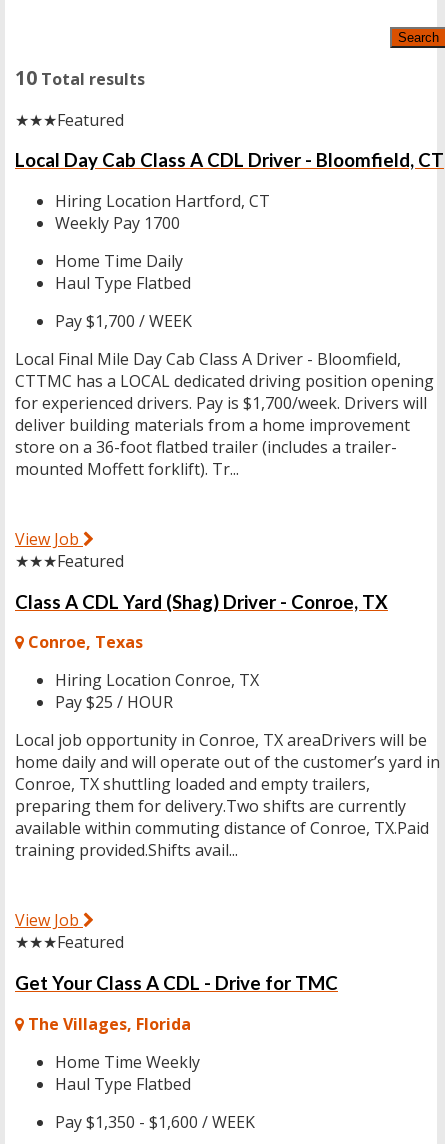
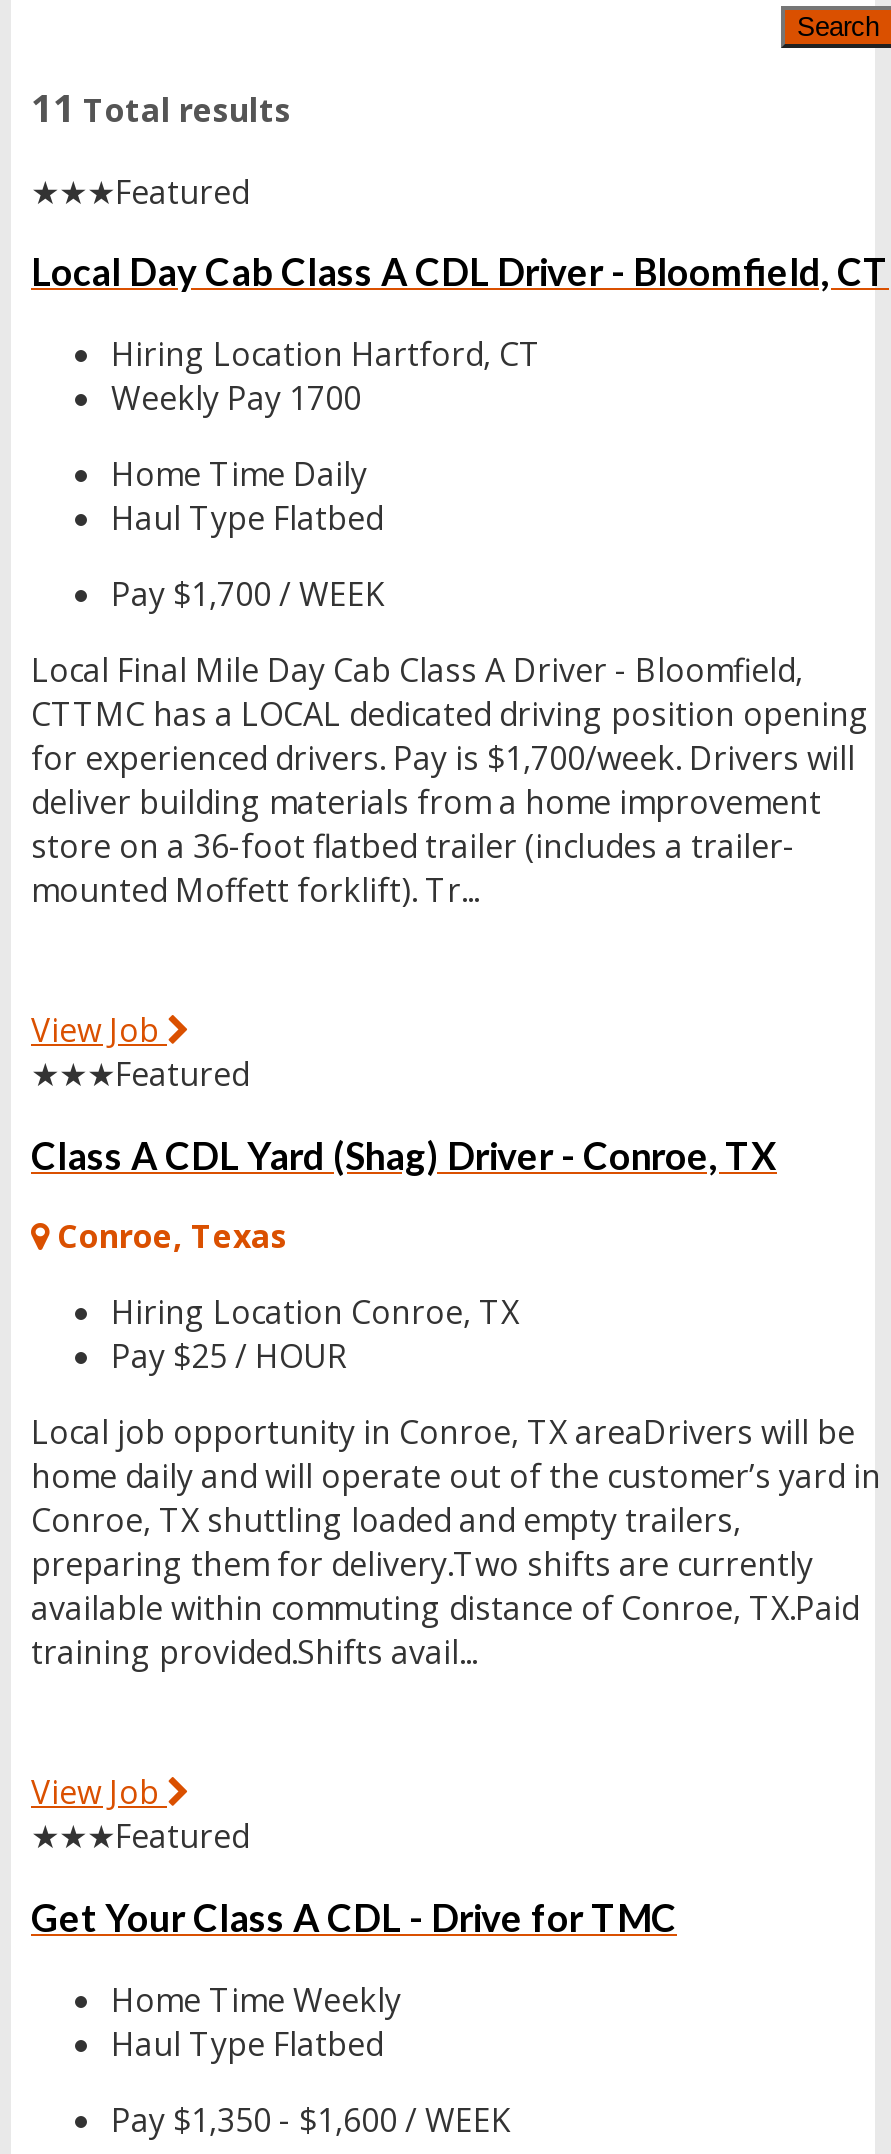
- 10 Total results
+ 11 Total results

- The Villages, Florida
